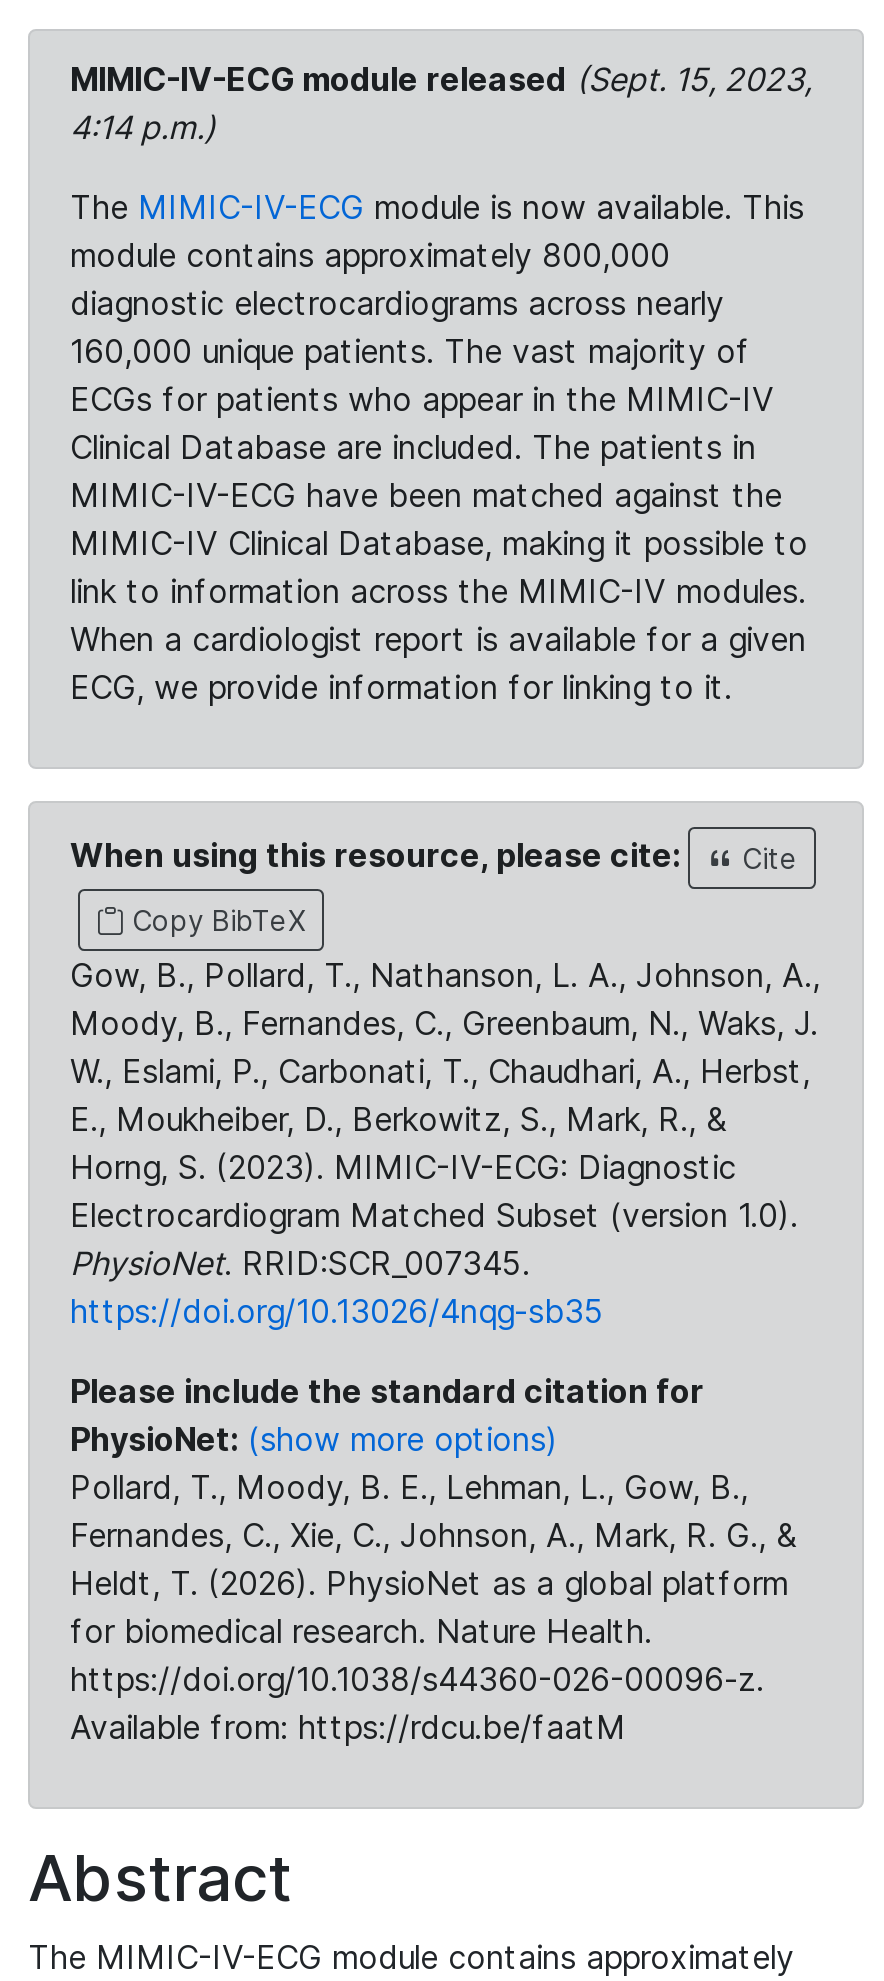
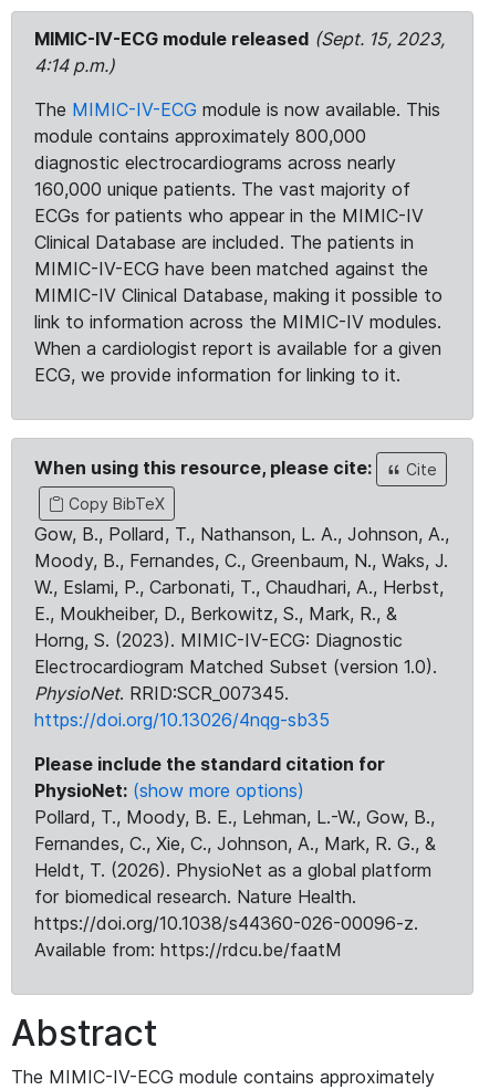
- Pollard, T., Moody, B. E., Lehman, L., Gow, B.,
+ Pollard, T., Moody, B. E., Lehman, L.-W., Gow, B.,
